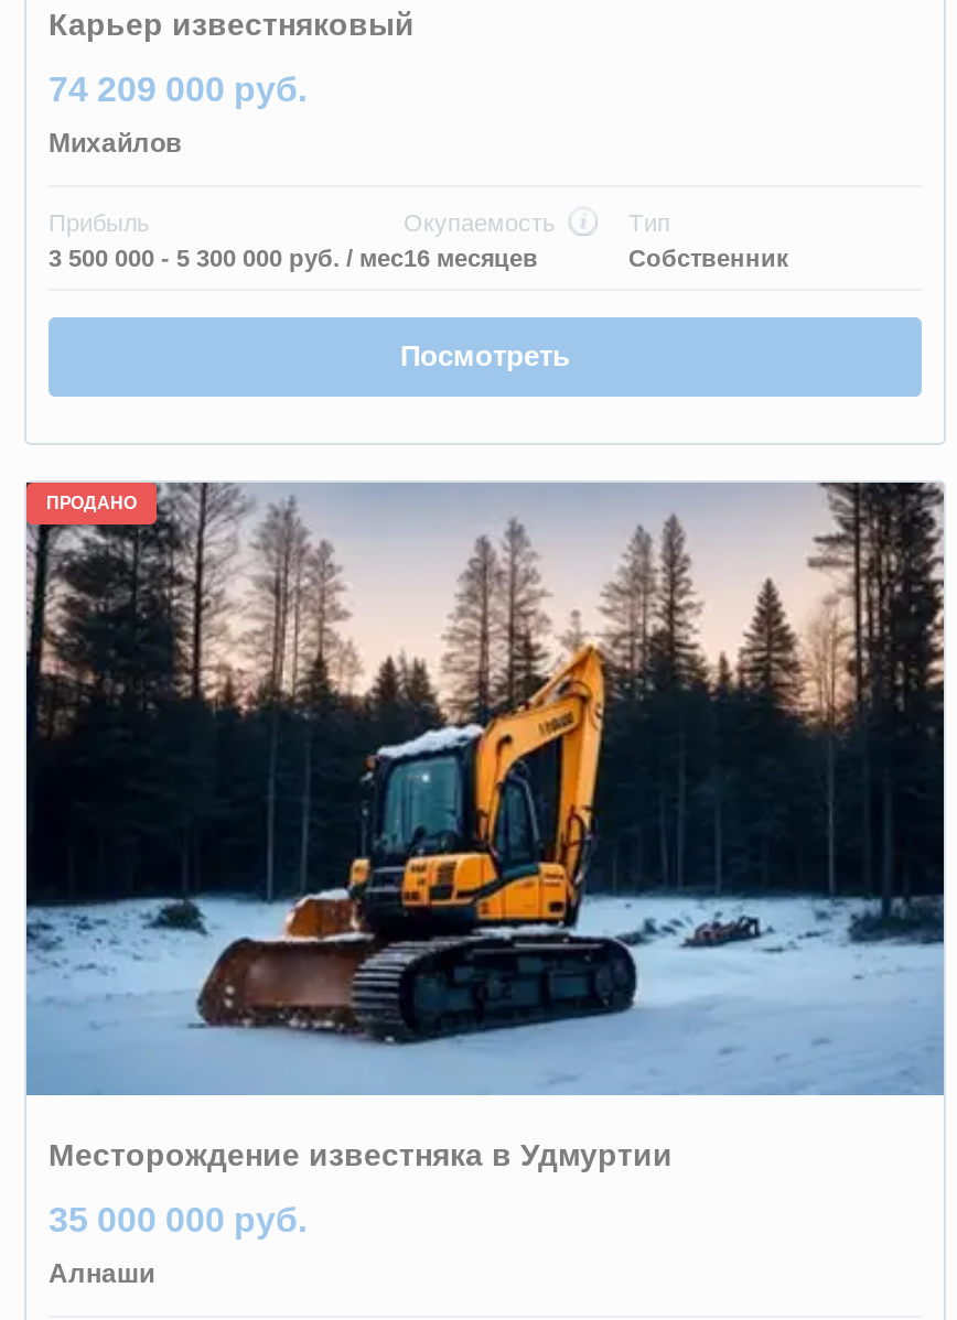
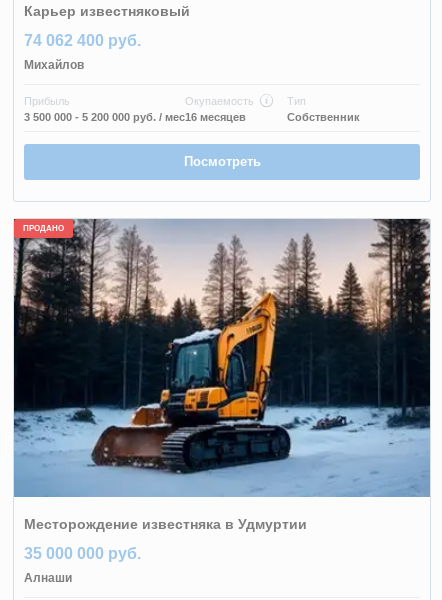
- 74 209 000 руб.
+ 74 062 400 руб.

- 3 500 000 - 5 300 000 руб. / мес 16 месяцев
+ 3 500 000 - 5 200 000 руб. / мес 16 месяцев
